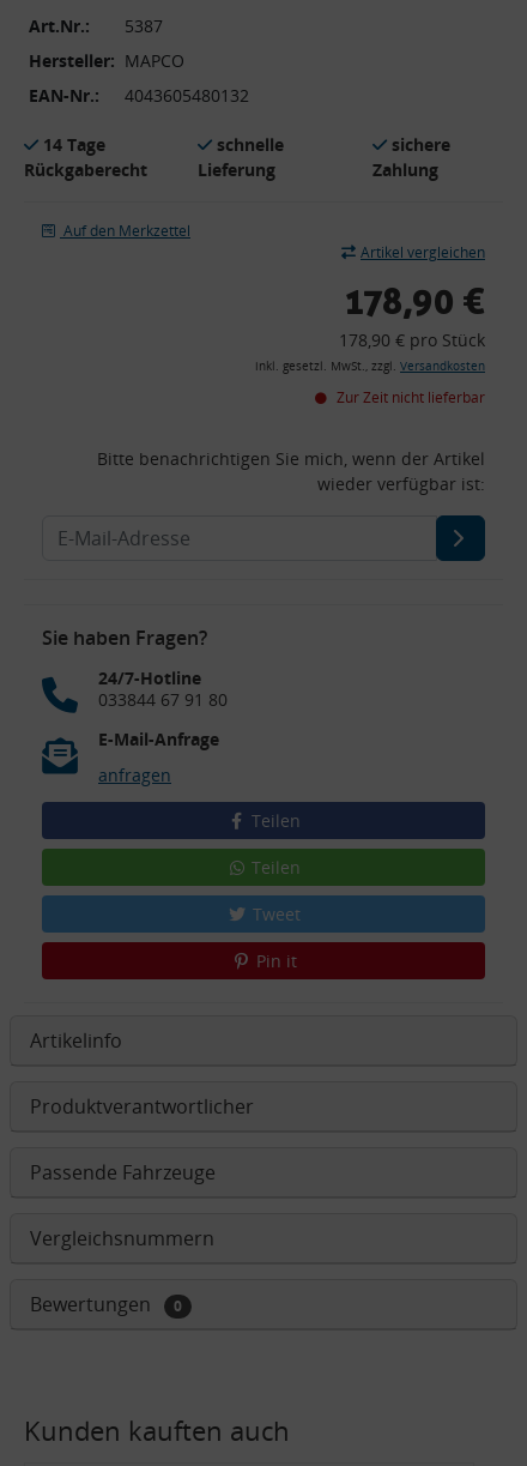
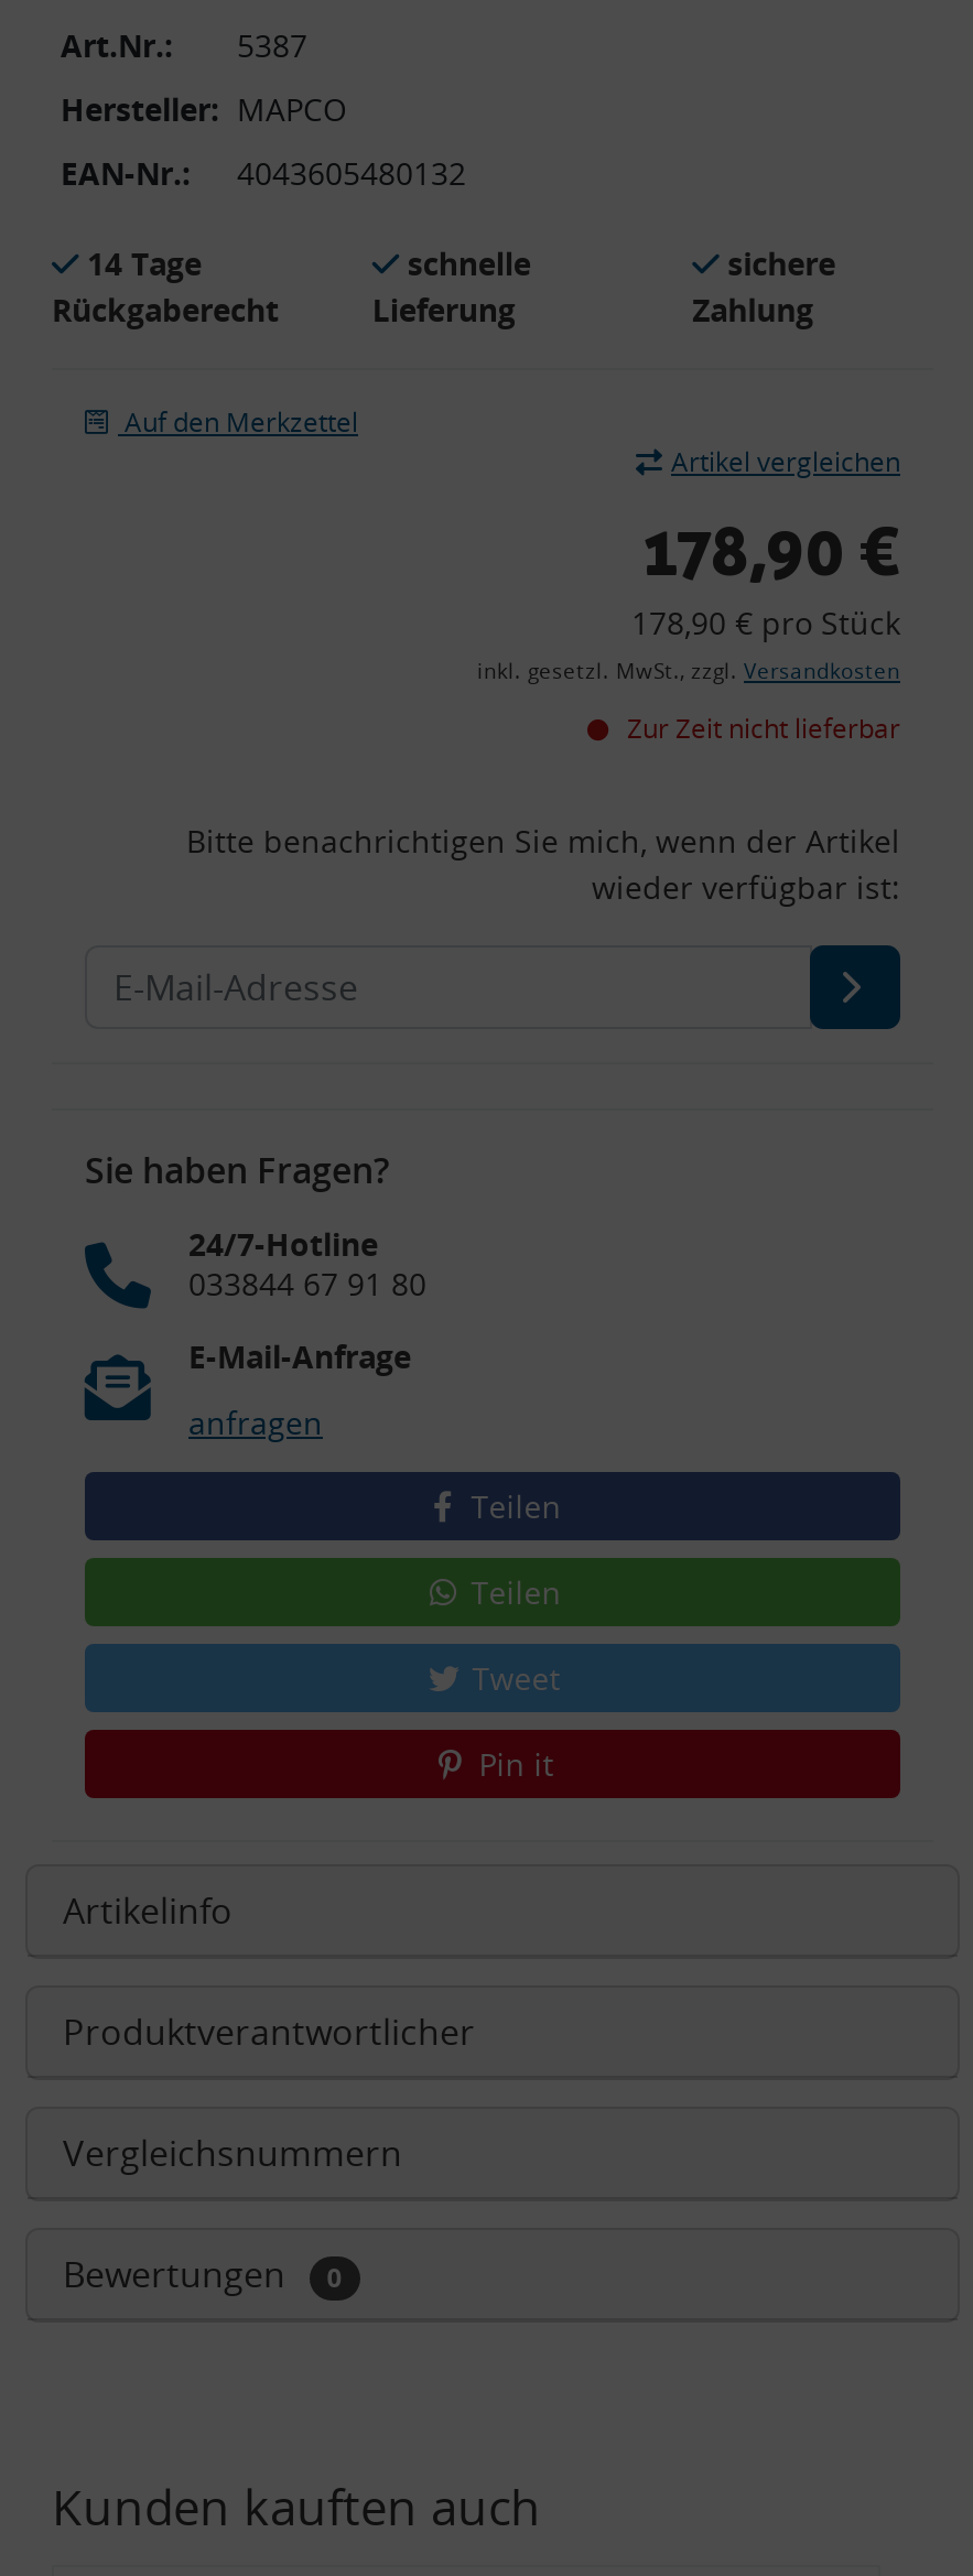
- Passende Fahrzeuge
